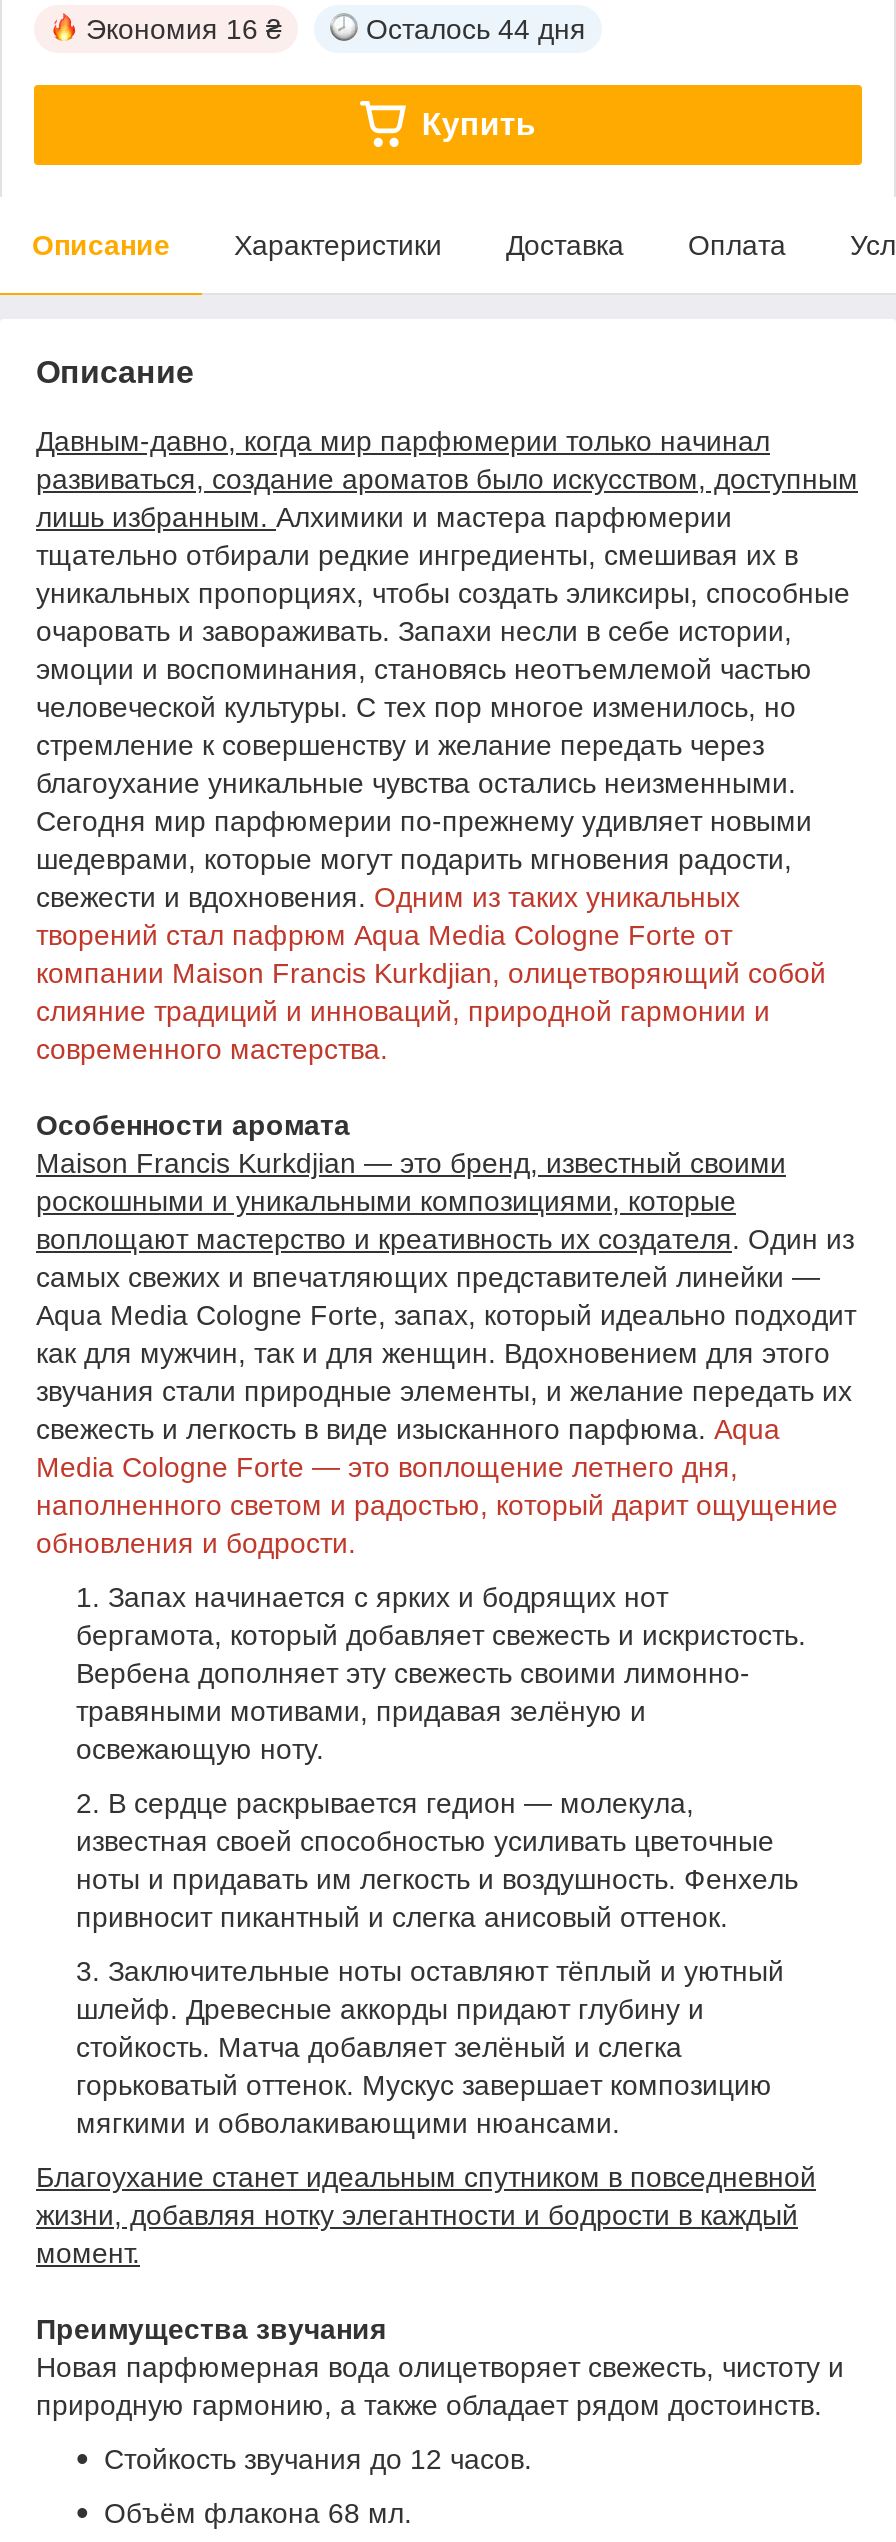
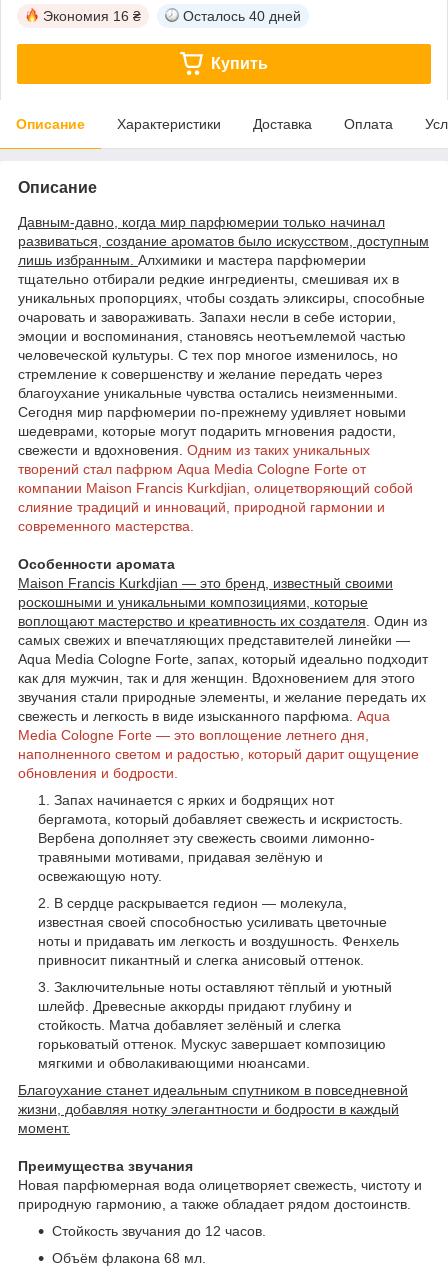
- Осталось 44 дня
+ Осталось 40 дней
